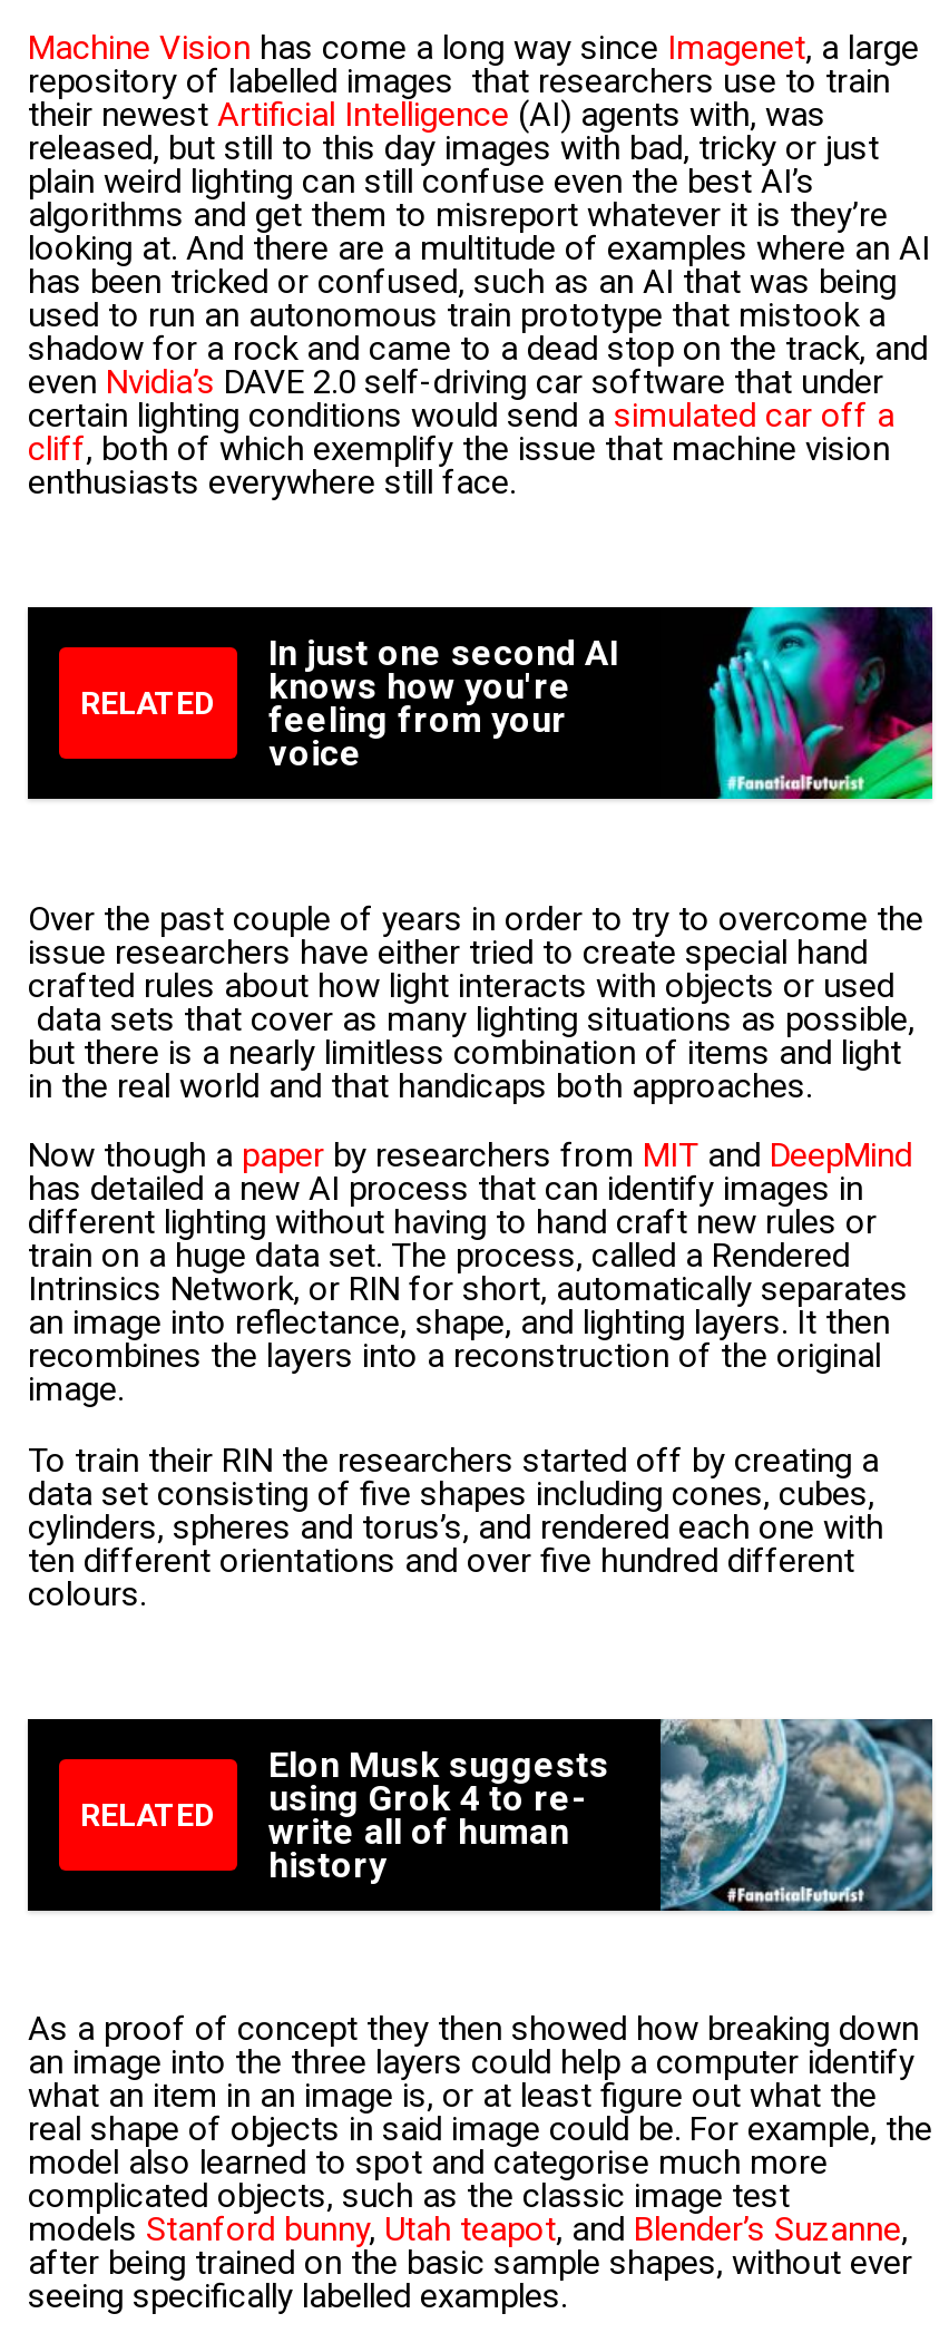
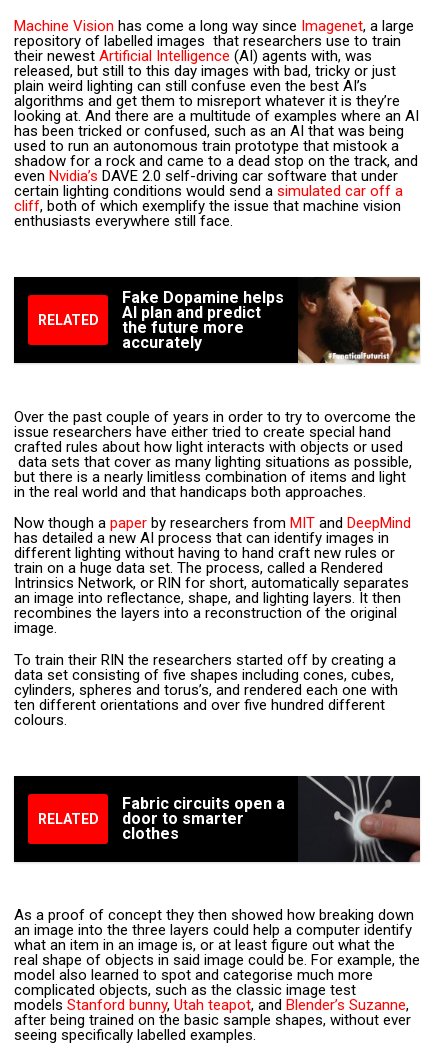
- [image]
- In just one second AI
- knows how you're
- feeling from your
- voice
+ [image]
+ Fake Dopamine helps
+ AI plan and predict
+ the future more
+ accurately

- [image]
- Elon Musk suggests
- using Grok 4 to re-
- write all of human
- history
+ [image]
+ Fabric circuits open a
+ door to smarter
+ clothes
